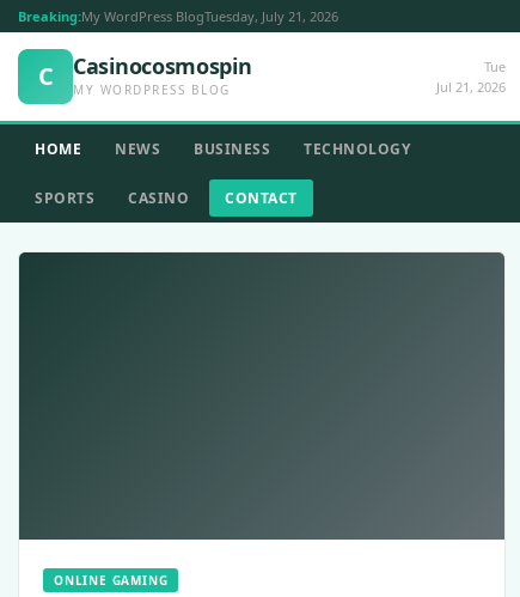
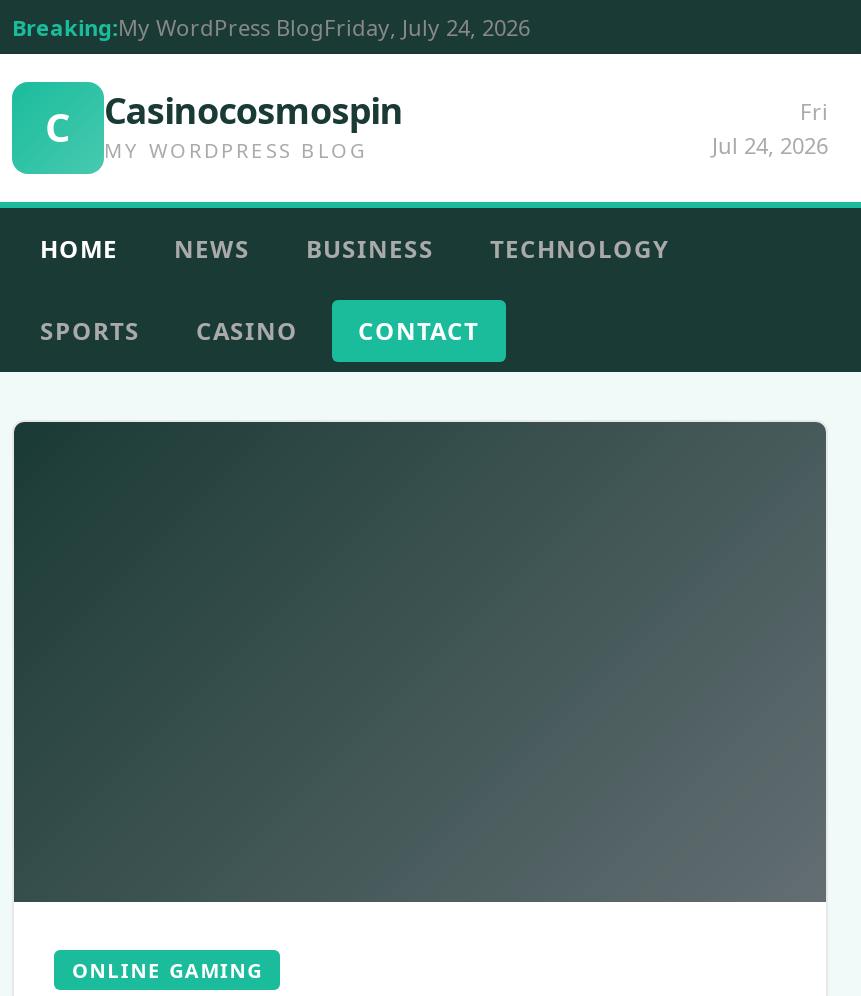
- Breaking:My WordPress BlogTuesday, July 21, 2026
+ Breaking:My WordPress BlogFriday, July 24, 2026

- Tue
- Jul 21, 2026
+ Fri
+ Jul 24, 2026
